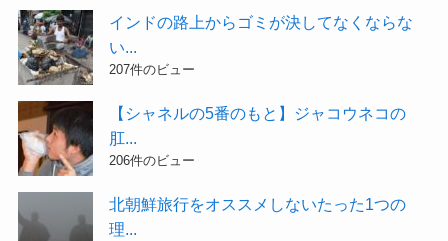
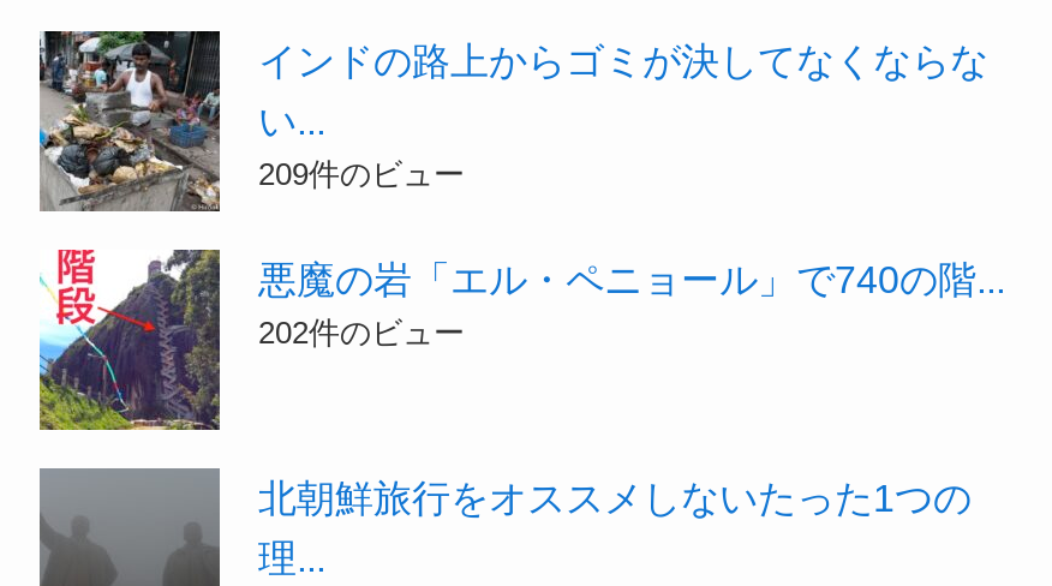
- 207件のビュー
+ 209件のビュー

- [image]
- 【シャネルの5番のもと】ジャコウネコの
- 肛...
- 206件のビュー
+ [image]
+ 悪魔の岩「エル・ペニョール」で740の階...
+ 202件のビュー
